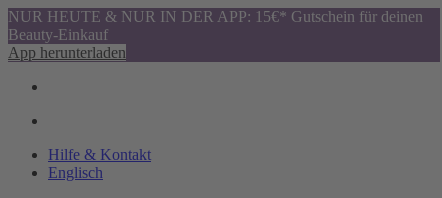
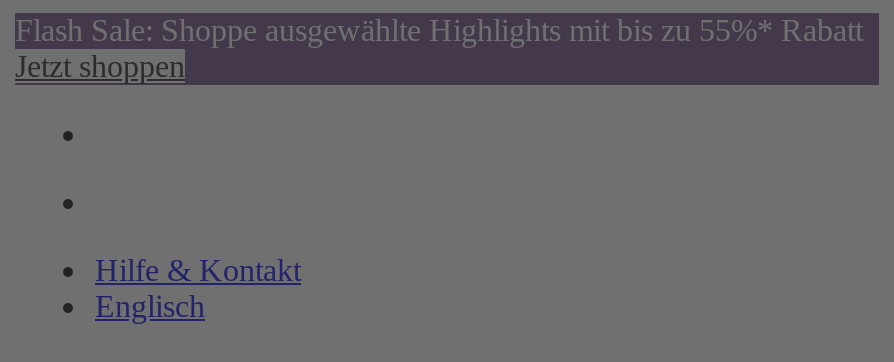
- NUR HEUTE & NUR IN DER APP: 15€* Gutschein für deinen
- Beauty-Einkauf
- App herunterladen
+ Flash Sale: Shoppe ausgewählte Highlights mit bis zu 55%* Rabatt
+ Jetzt shoppen
